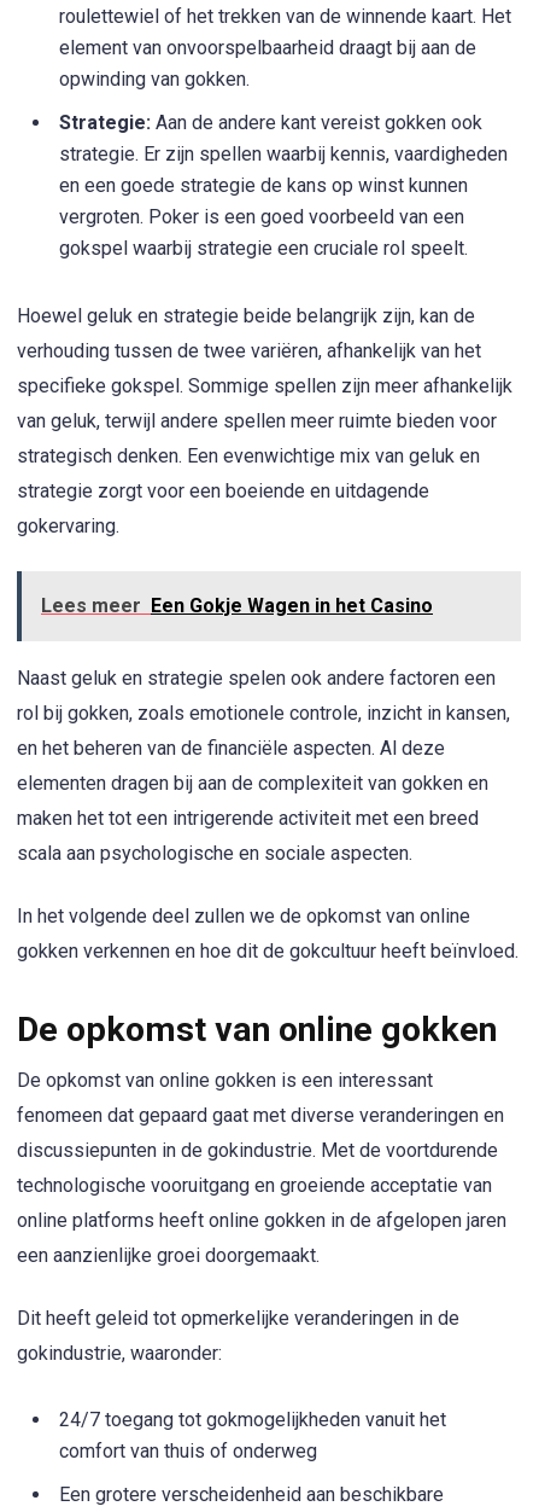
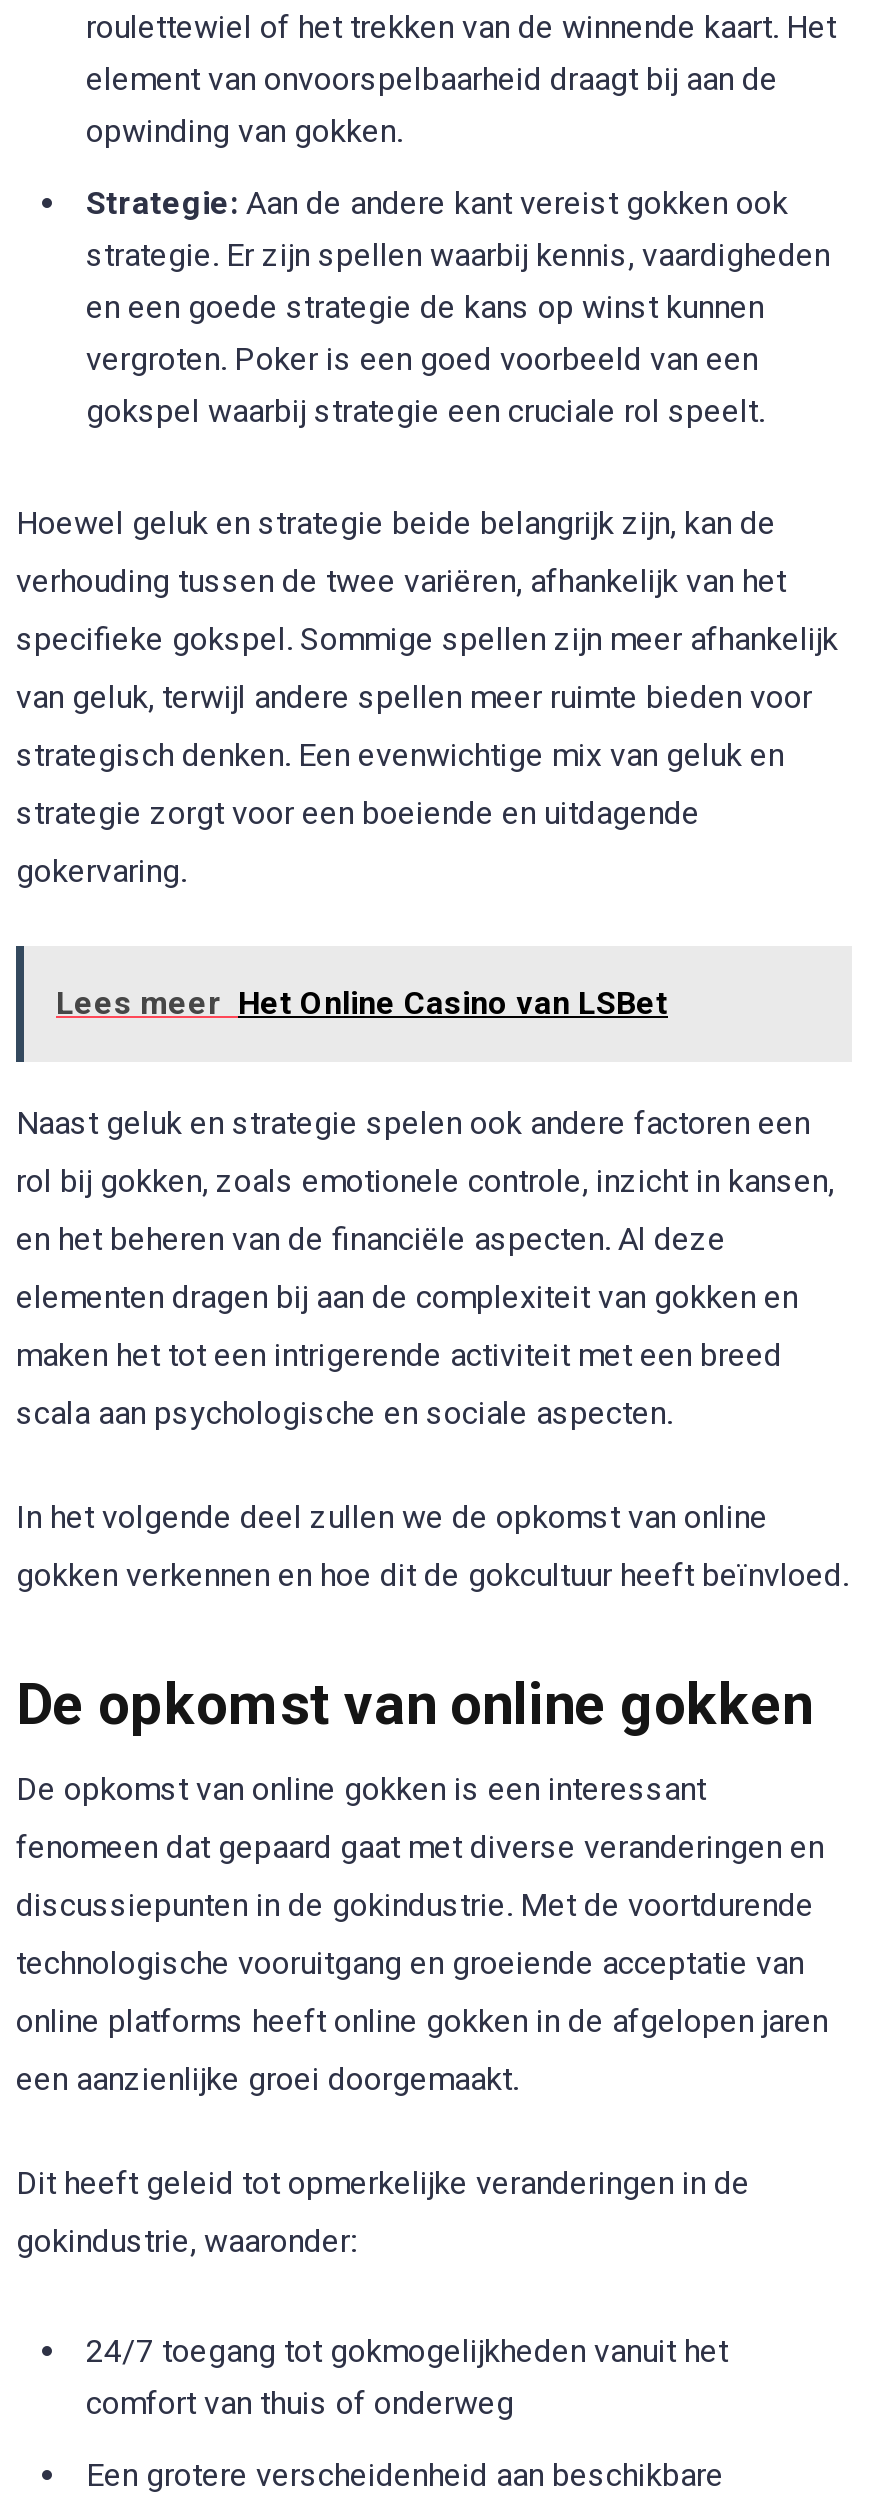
- Lees meer Een Gokje Wagen in het Casino
+ Lees meer Het Online Casino van LSBet
